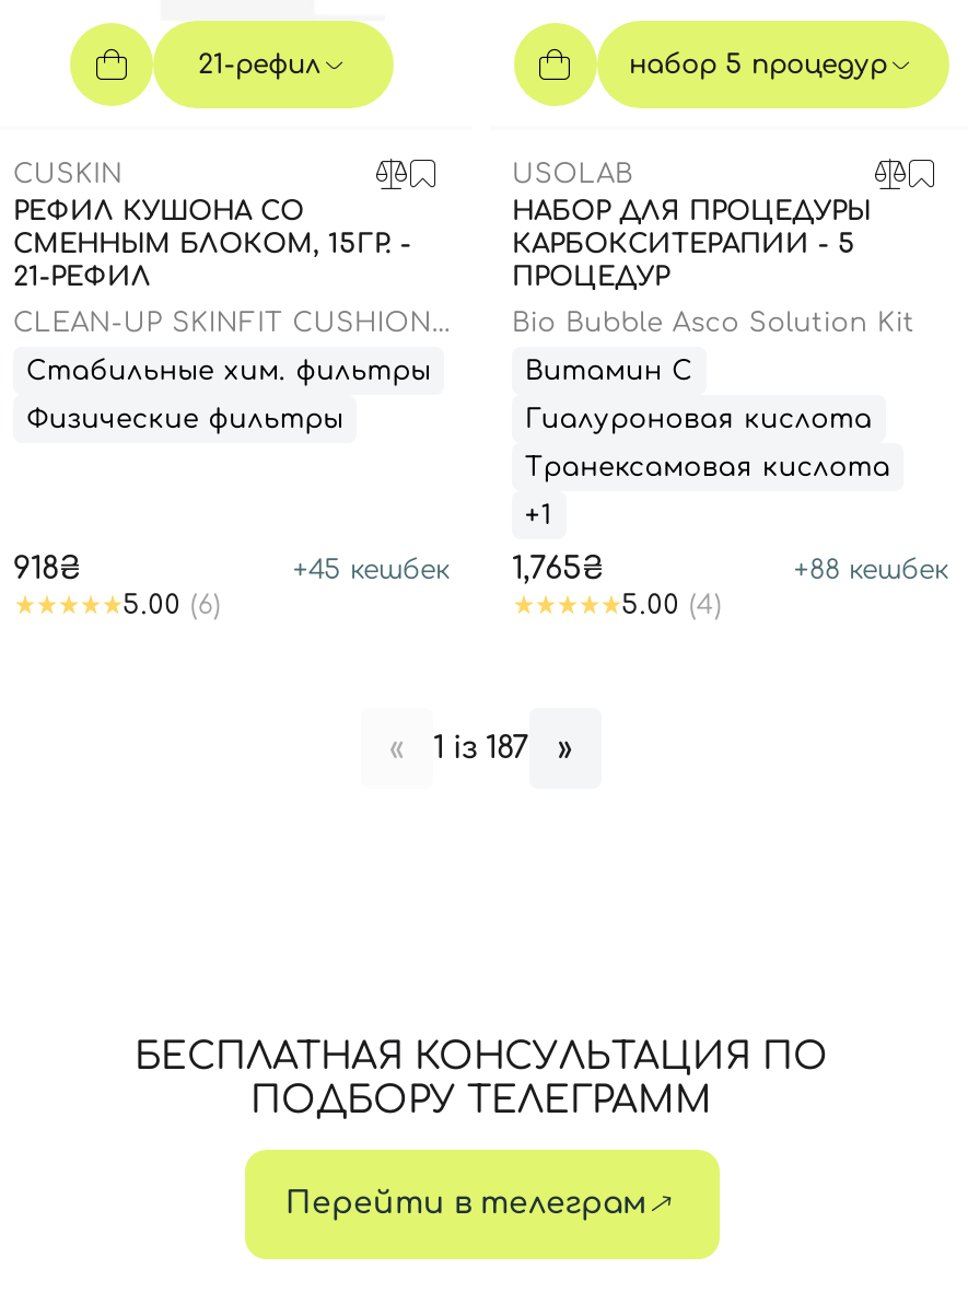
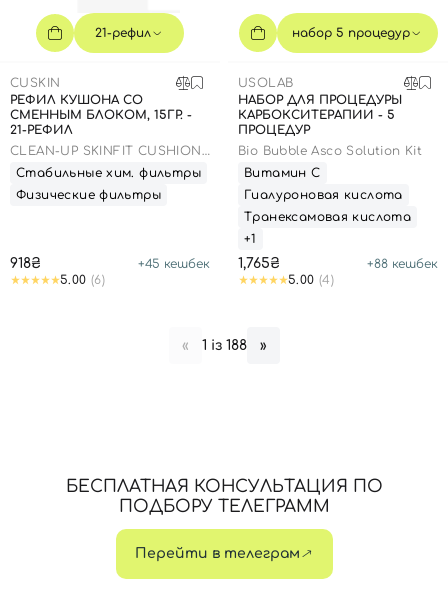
- 1 із 187
+ 1 із 188
